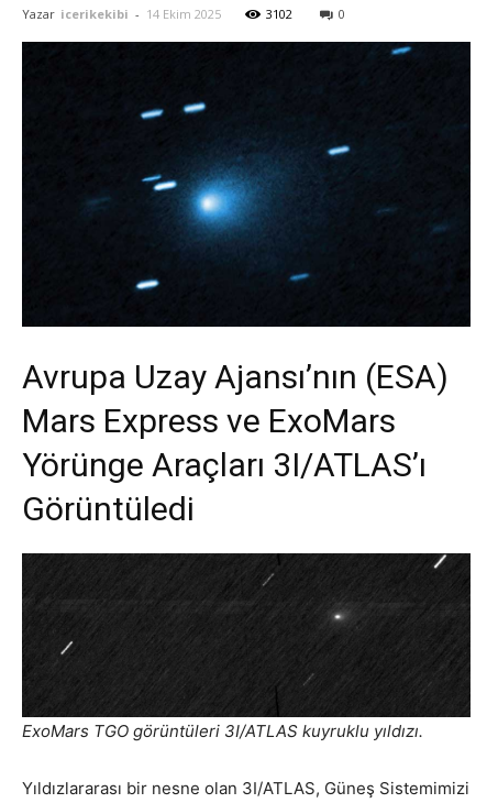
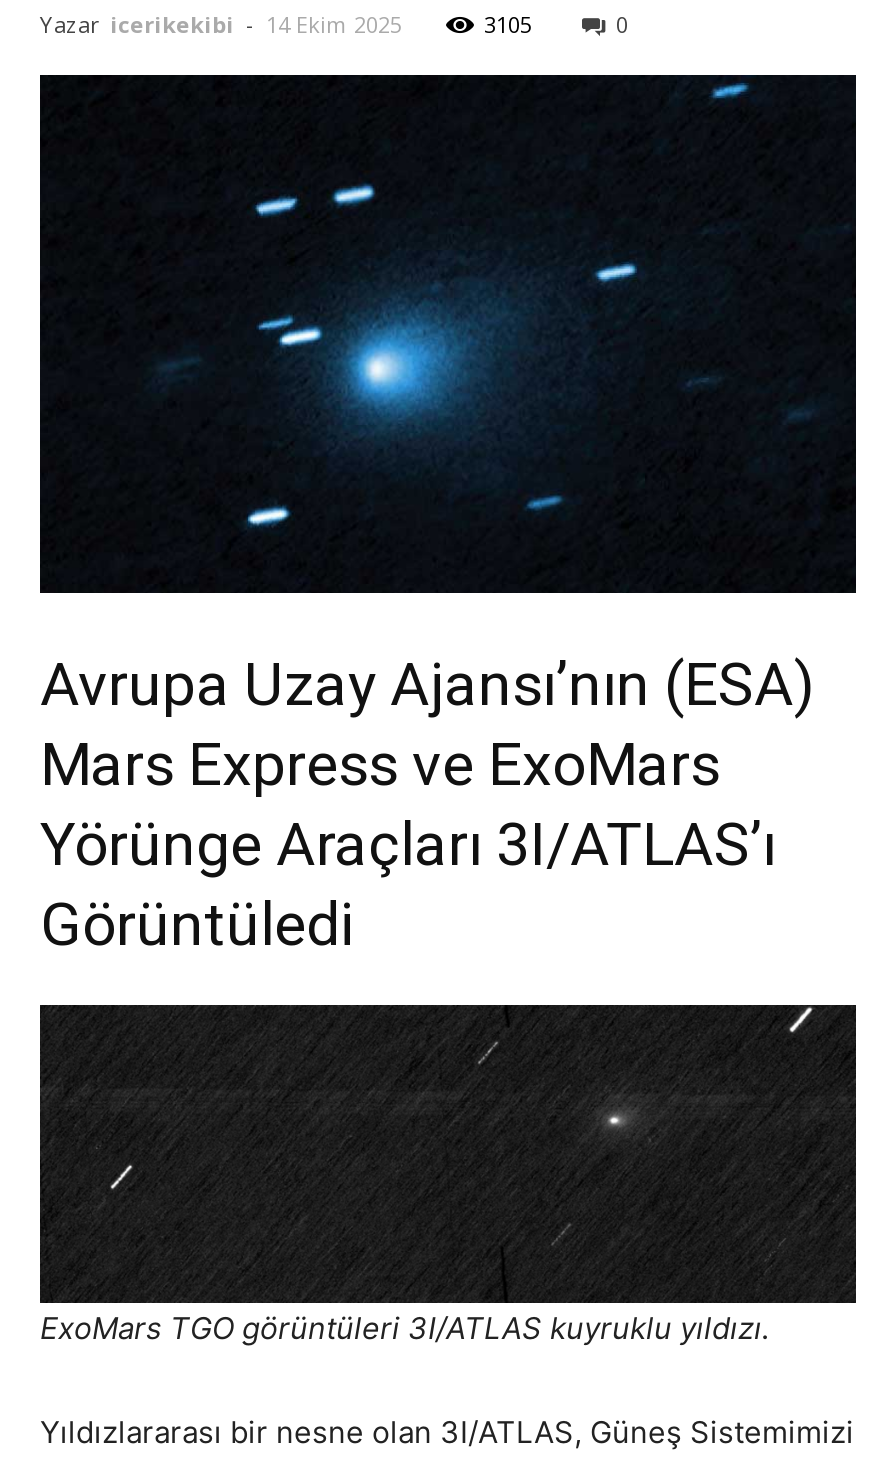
- 3102
+ 3105
